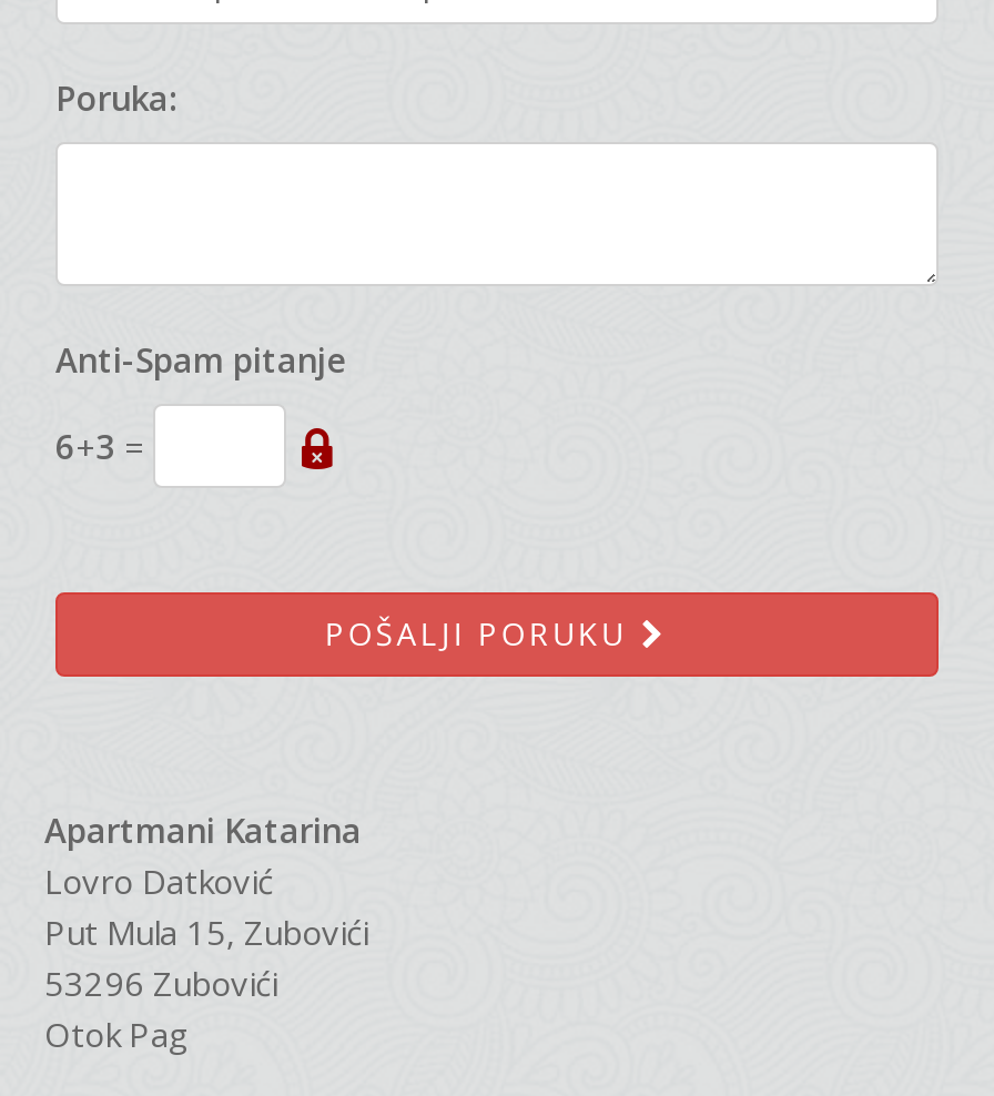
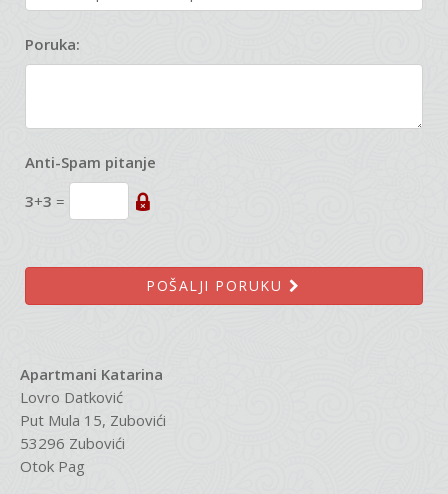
- 6+3 =
+ 3+3 =
